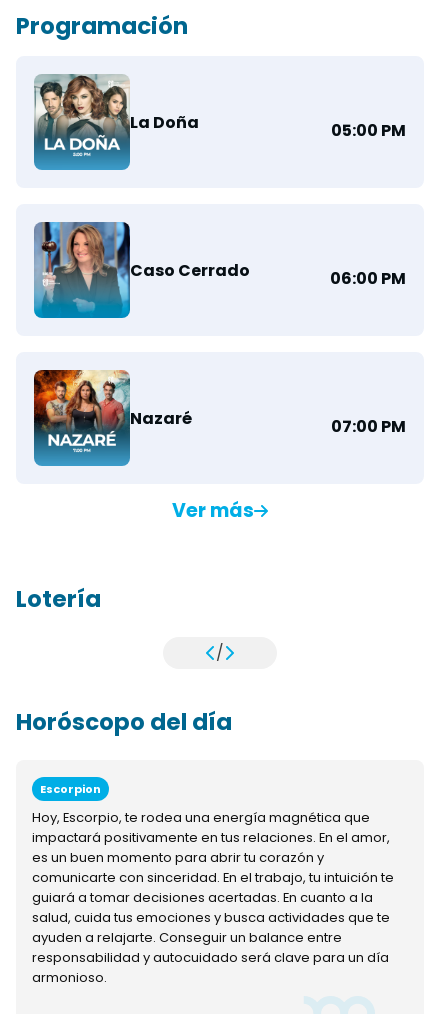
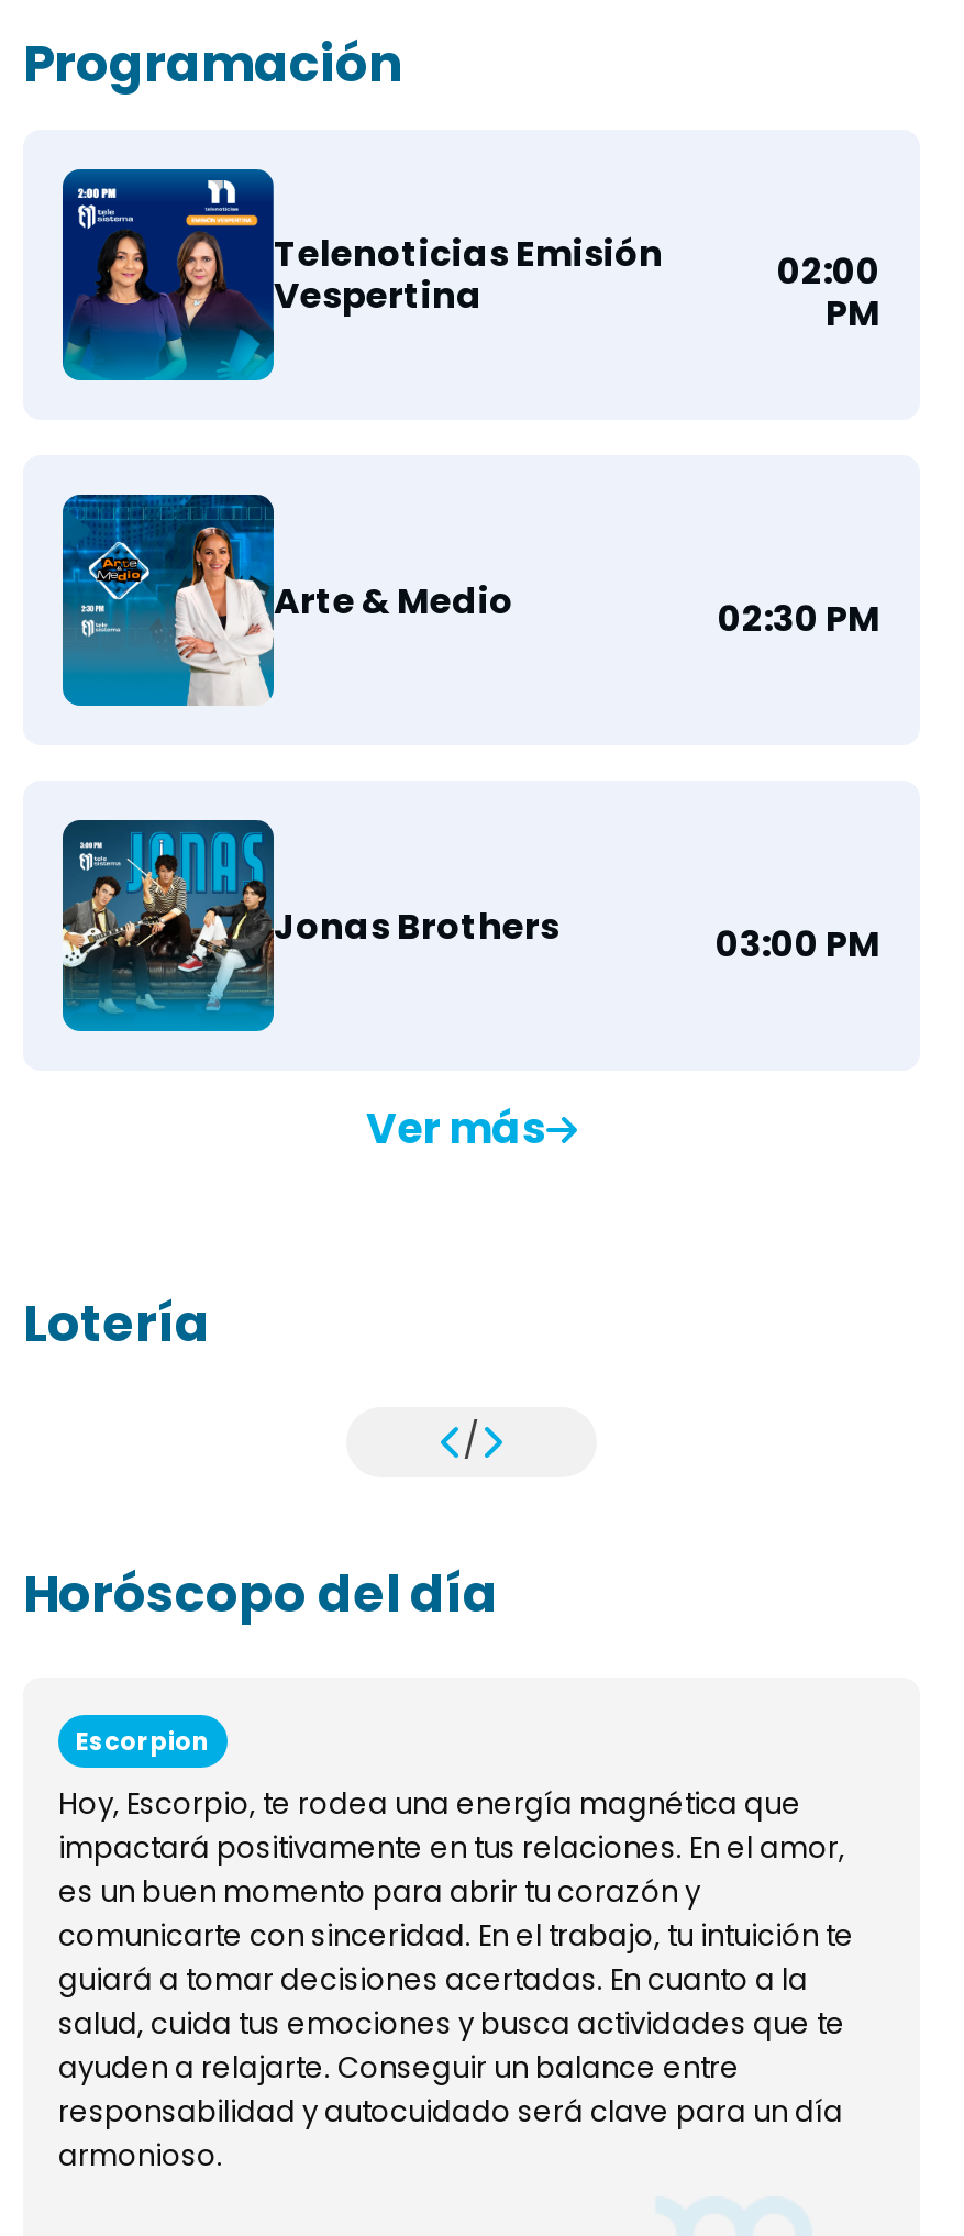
- [image]
- La Doña
- 05:00 PM
+ [image]
+ Telenoticias Emisión
+ Vespertina
+ 02:00
+ PM

- [image]
- Caso Cerrado
- 06:00 PM
+ [image]
+ Arte & Medio
+ 02:30 PM

- [image]
- Nazaré
- 07:00 PM
+ [image]
+ Jonas Brothers
+ 03:00 PM
